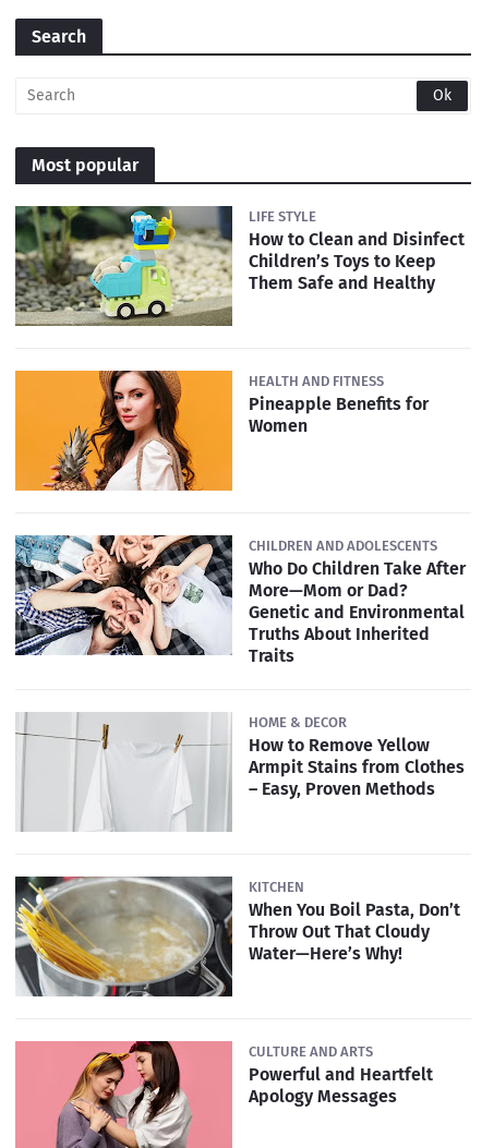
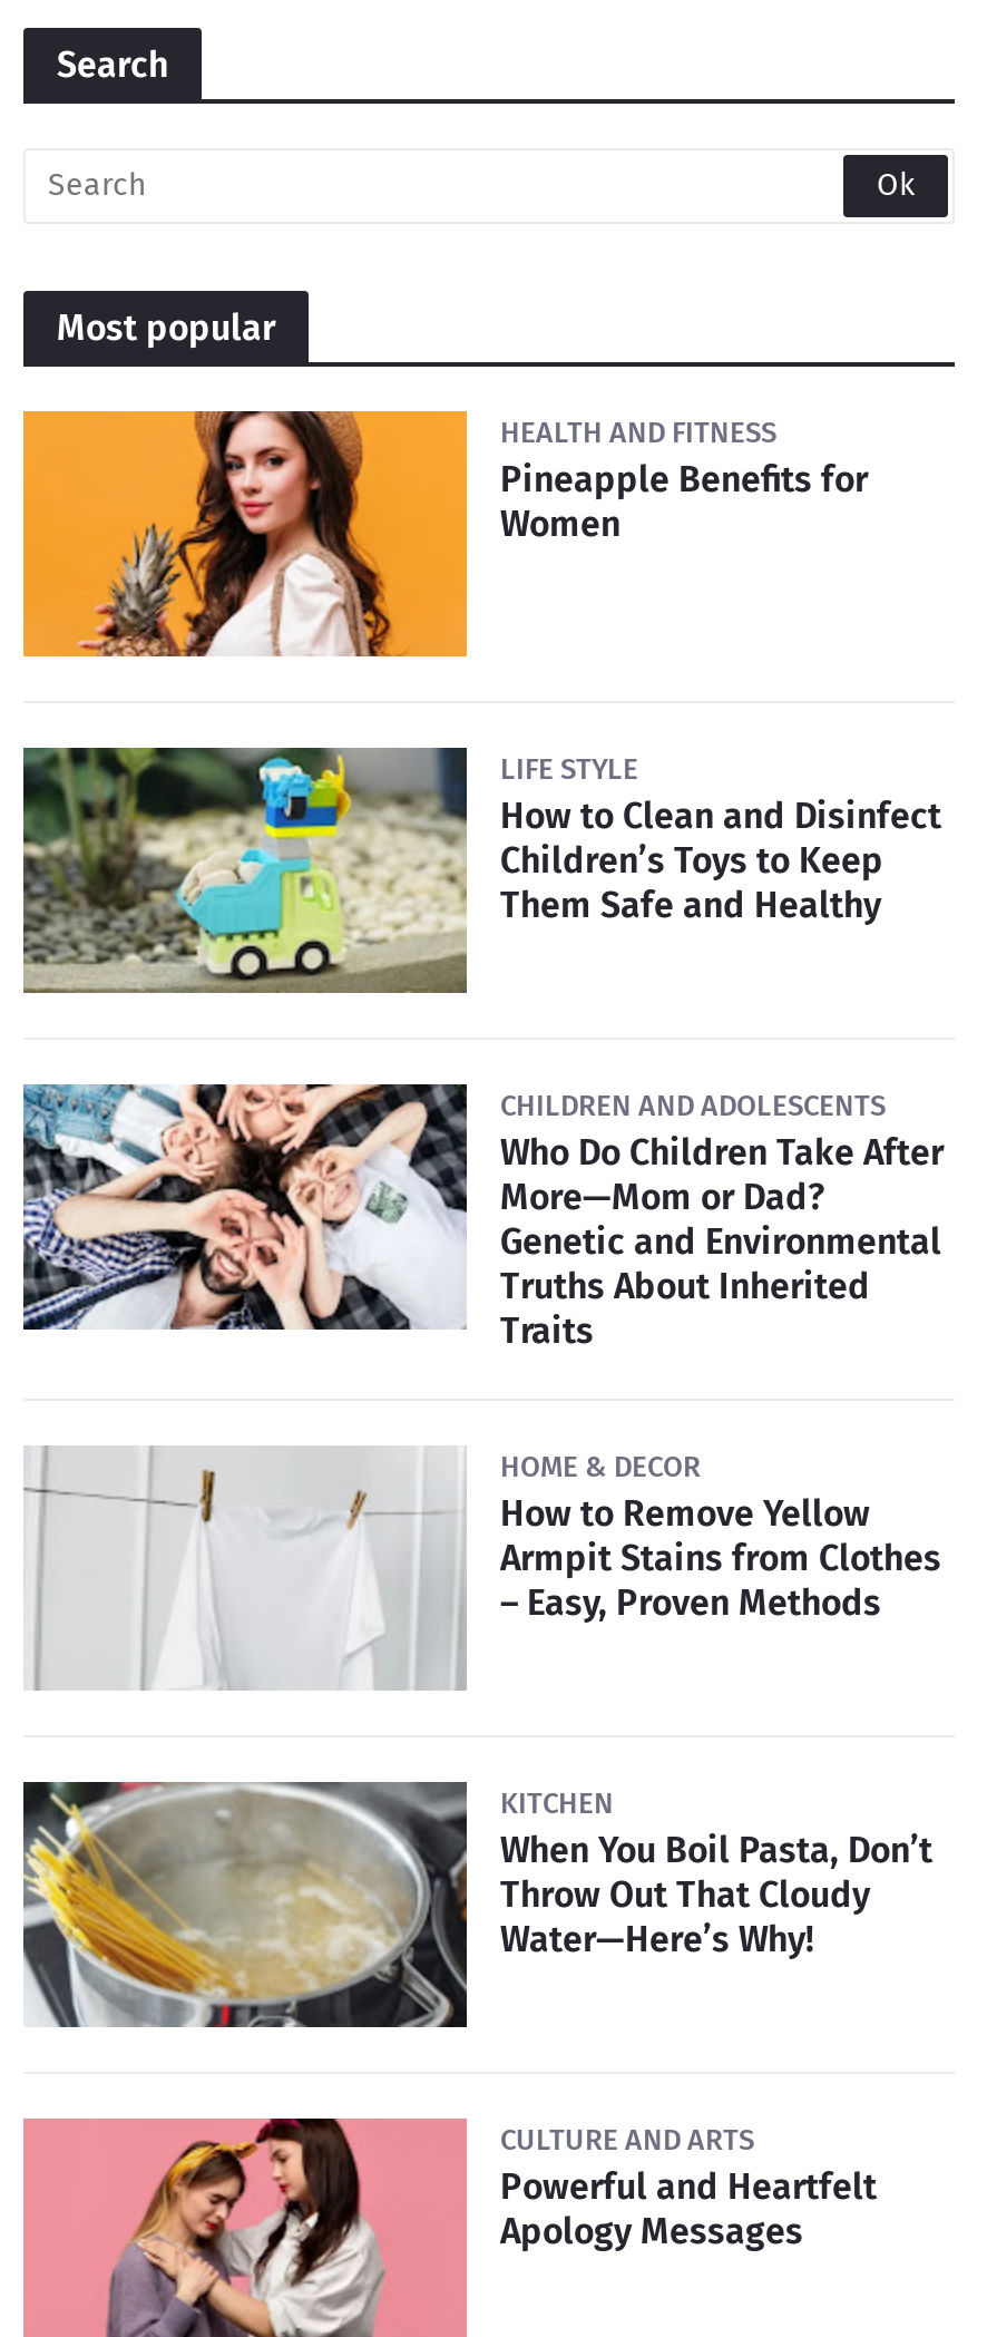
moved down: [image] | LIFE STYLE | How to Clean and Disinfect | Children’s Toys to Keep | Them Safe and Healthy

moved up: [image] | HEALTH AND FITNESS | Pineapple Benefits for | Women
